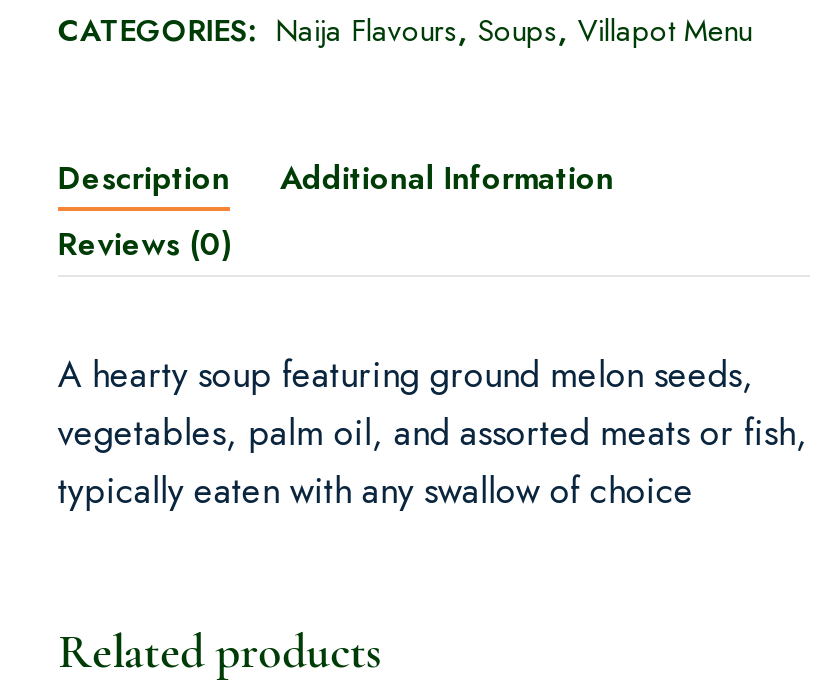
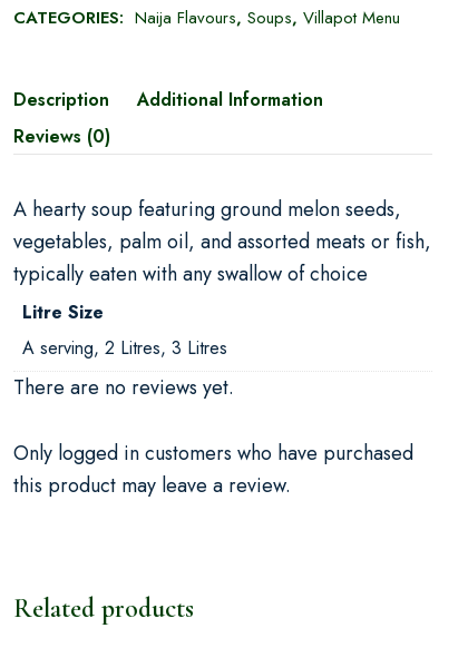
+ Litre Size
+ A serving, 2 Litres, 3 Litres
+ There are no reviews yet.
+ Only logged in customers who have purchased
+ this product may leave a review.
